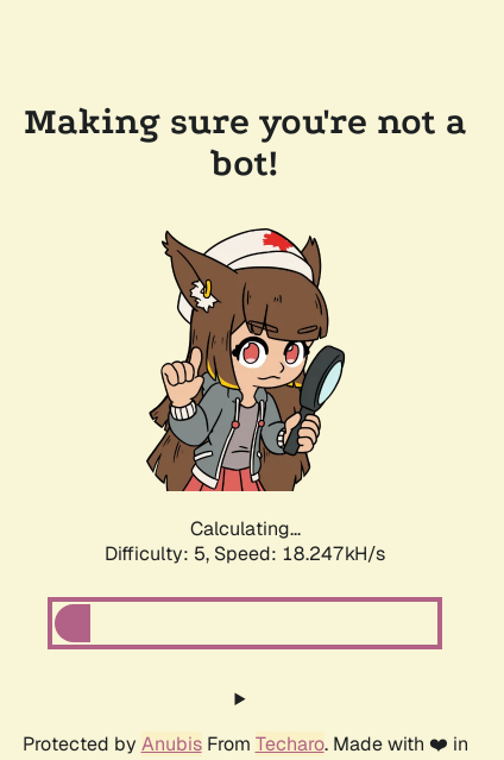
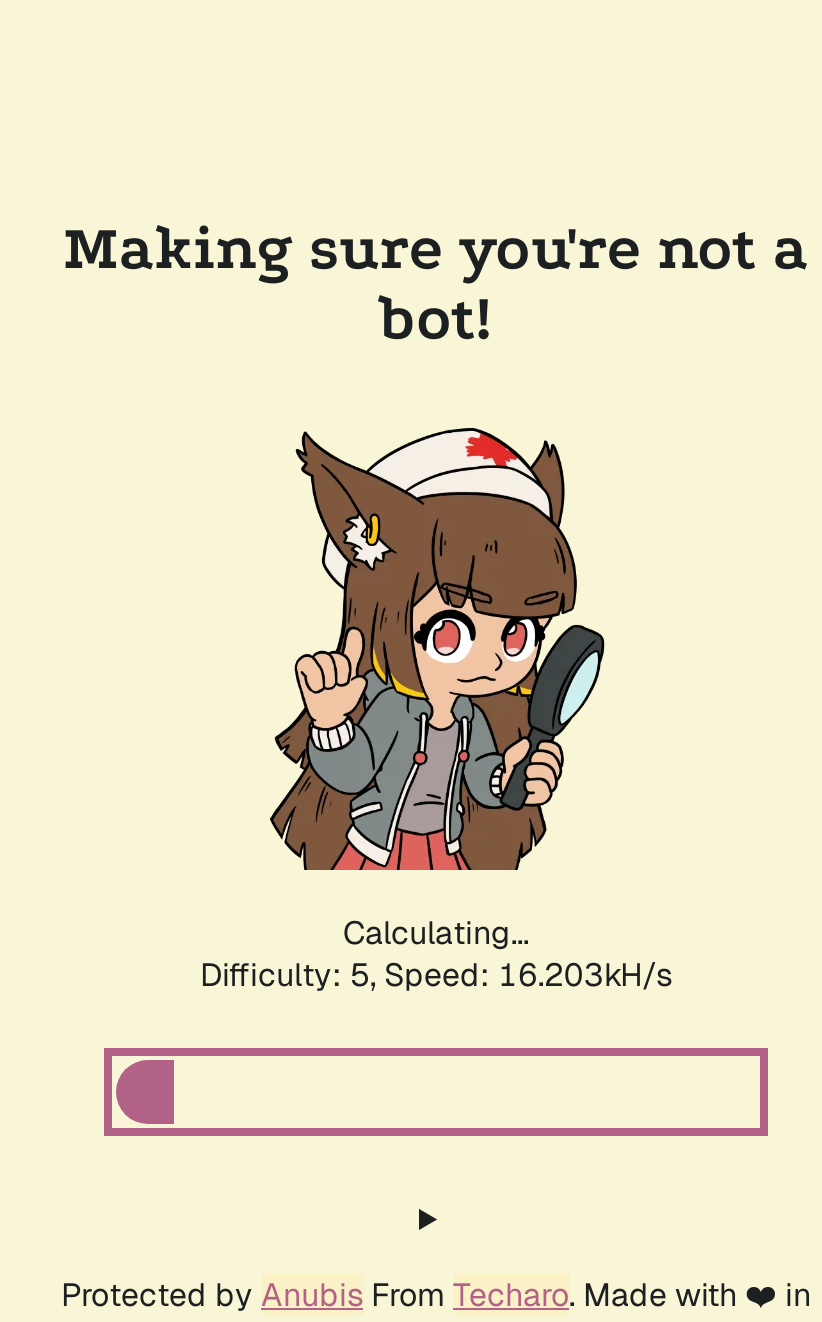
- Difficulty: 5, Speed: 18.247kH/s
+ Difficulty: 5, Speed: 16.203kH/s
